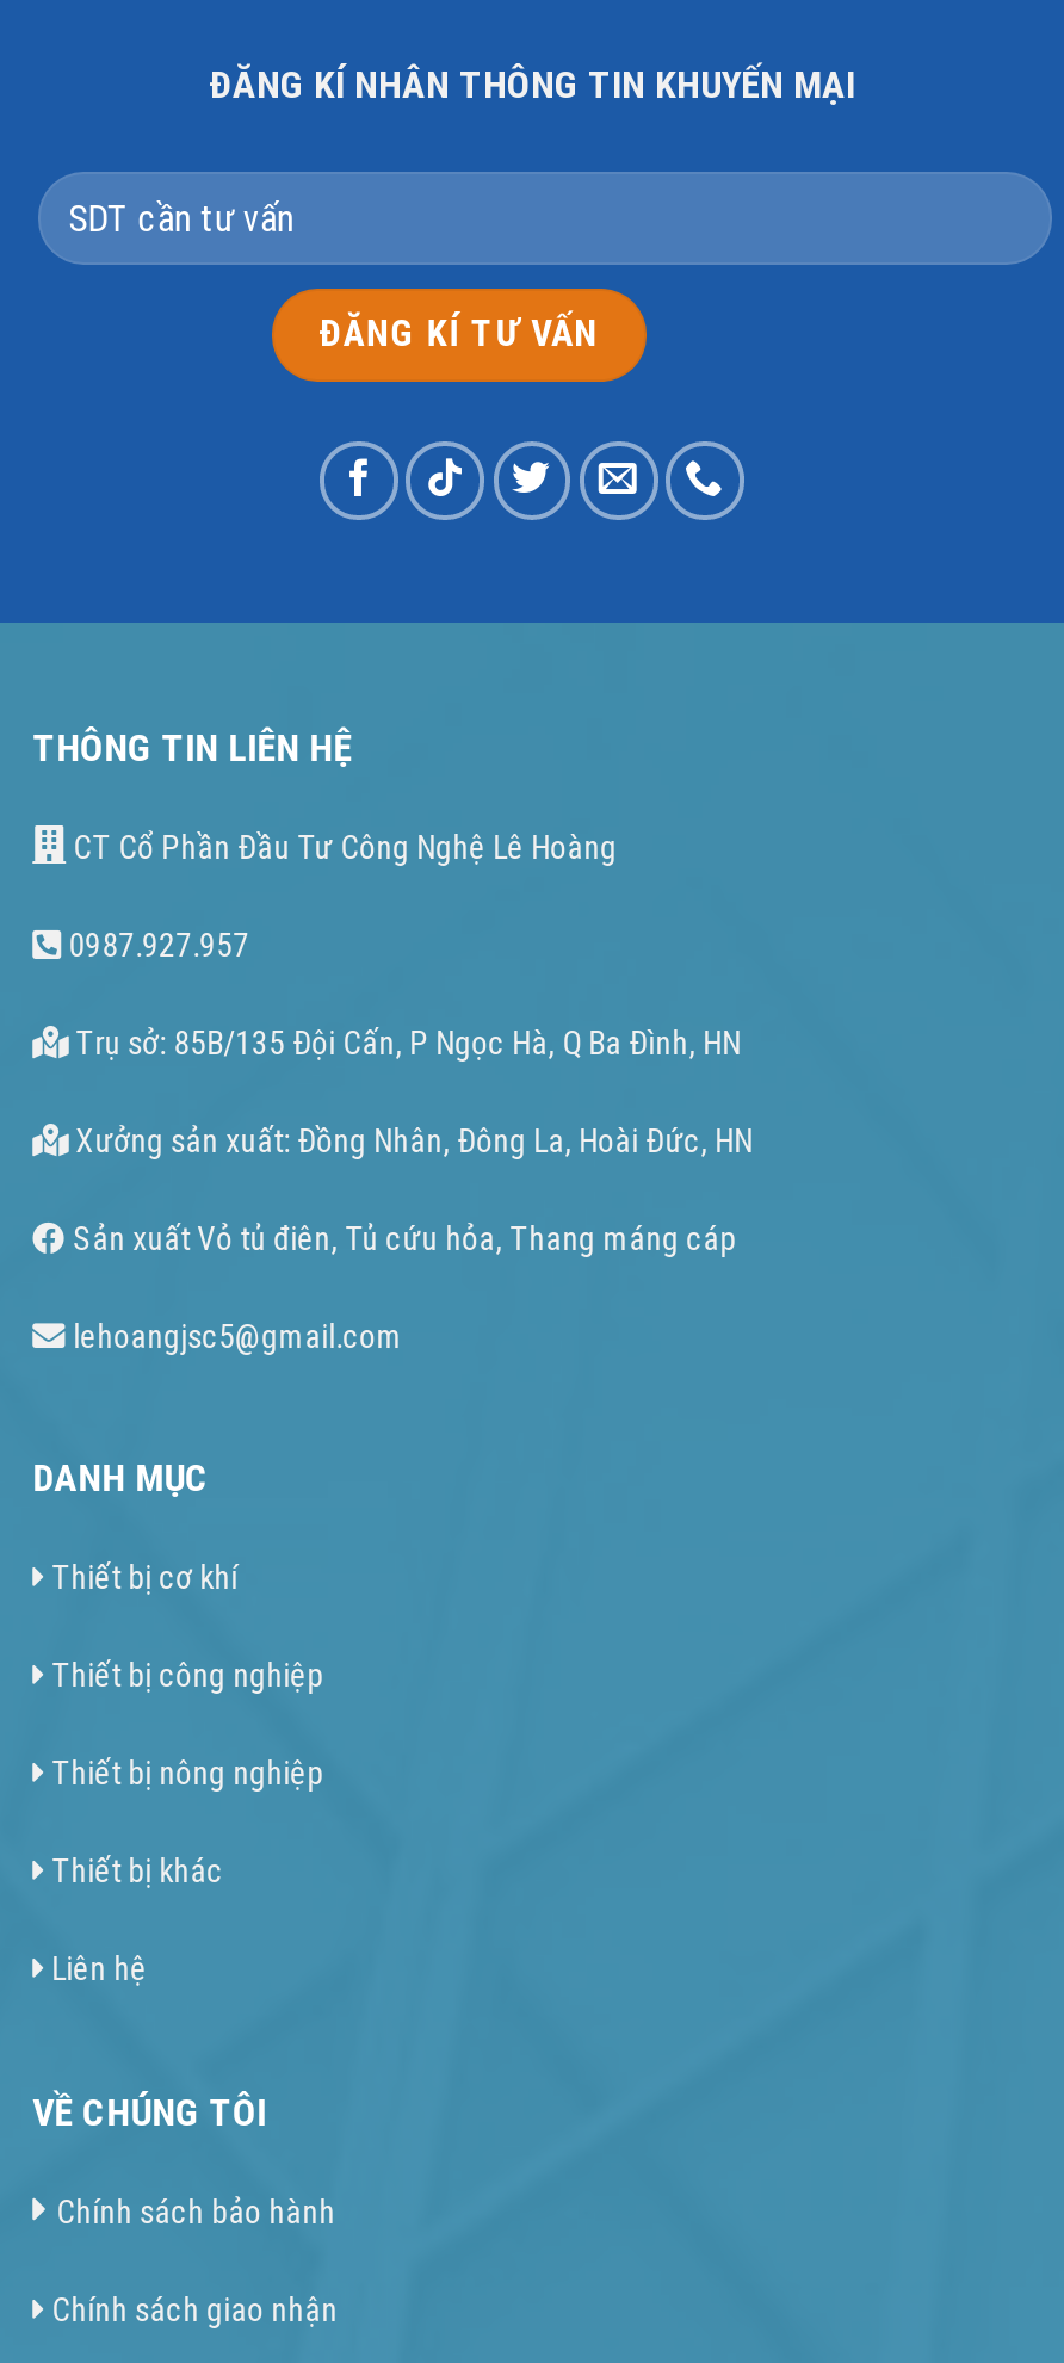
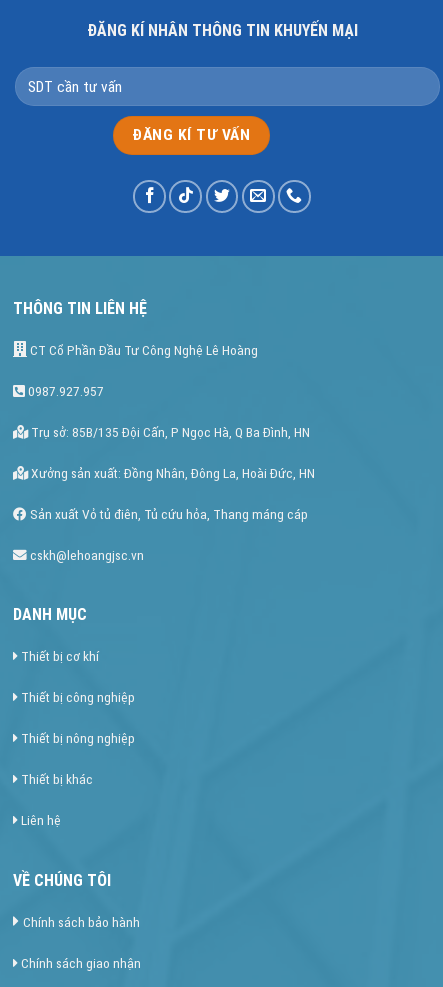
- lehoangjsc5@gmail.com
+ cskh@lehoangjsc.vn
